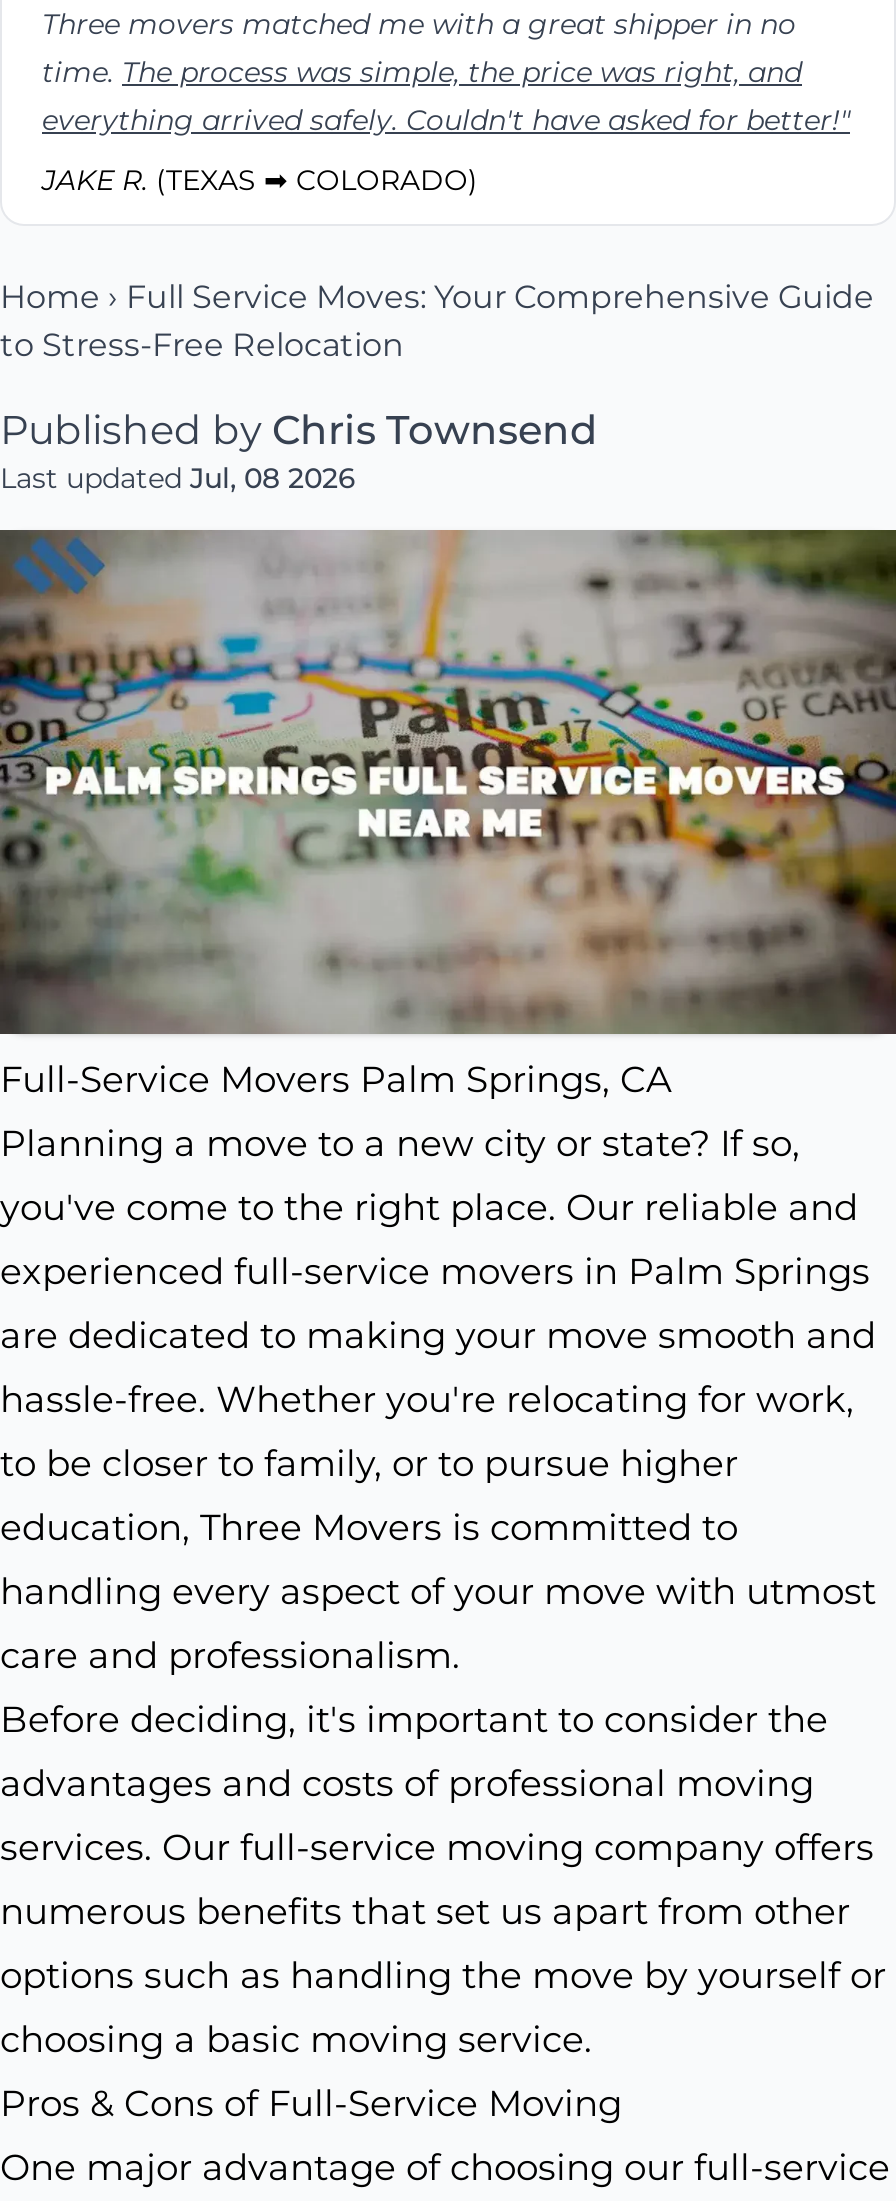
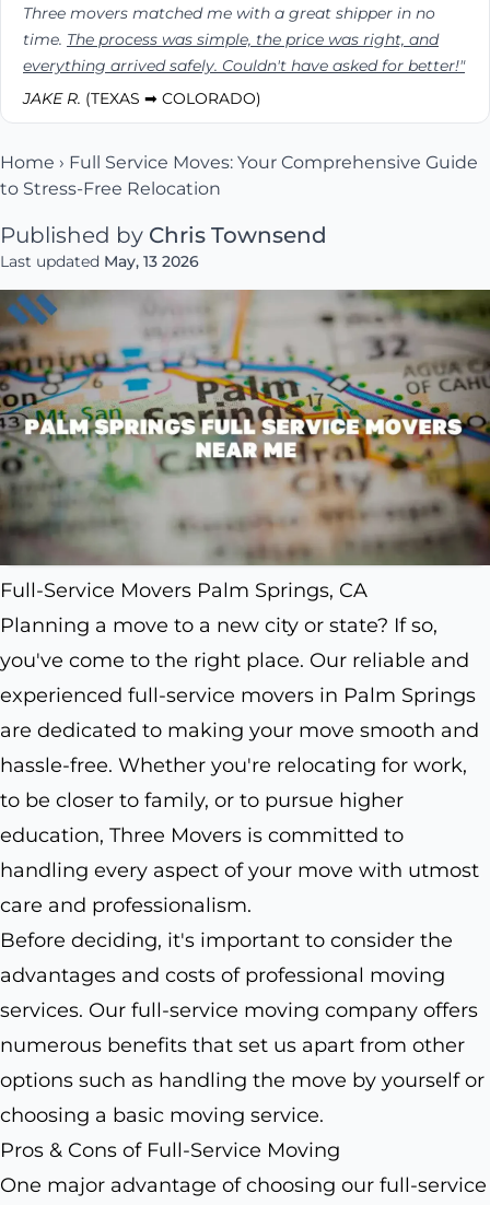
- Last updated Jul, 08 2026
+ Last updated May, 13 2026
